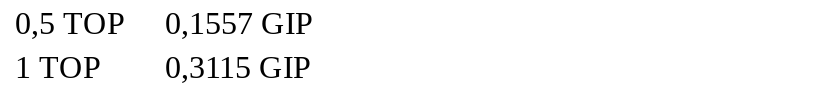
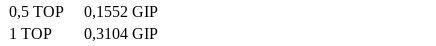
- 0,5 TOP 0,1557 GIP
+ 0,5 TOP 0,1552 GIP

- 1 TOP 0,3115 GIP
+ 1 TOP 0,3104 GIP
